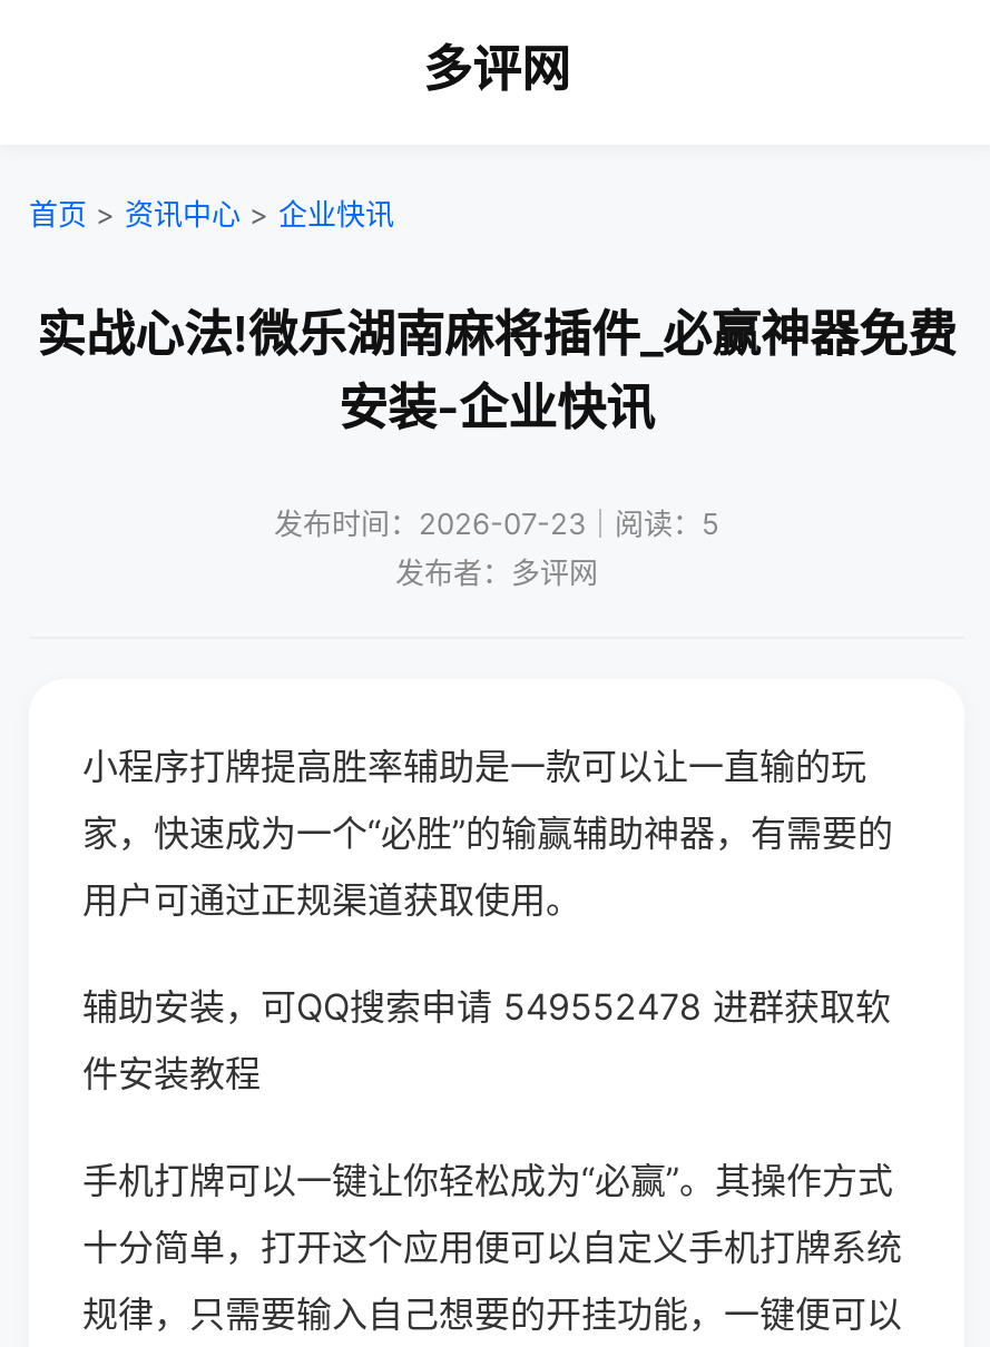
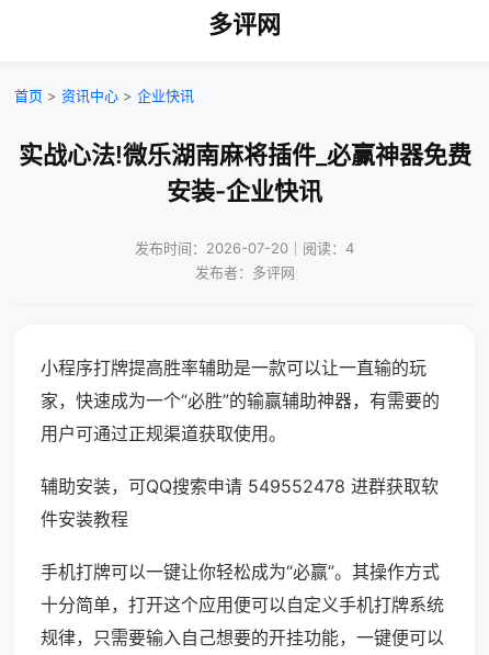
- 发布时间：2026-07-23｜阅读：5
+ 发布时间：2026-07-20｜阅读：4
